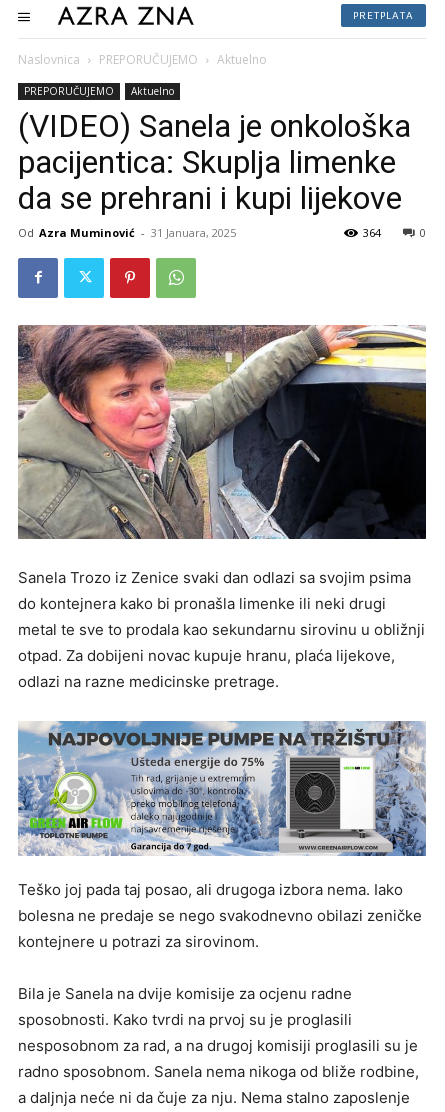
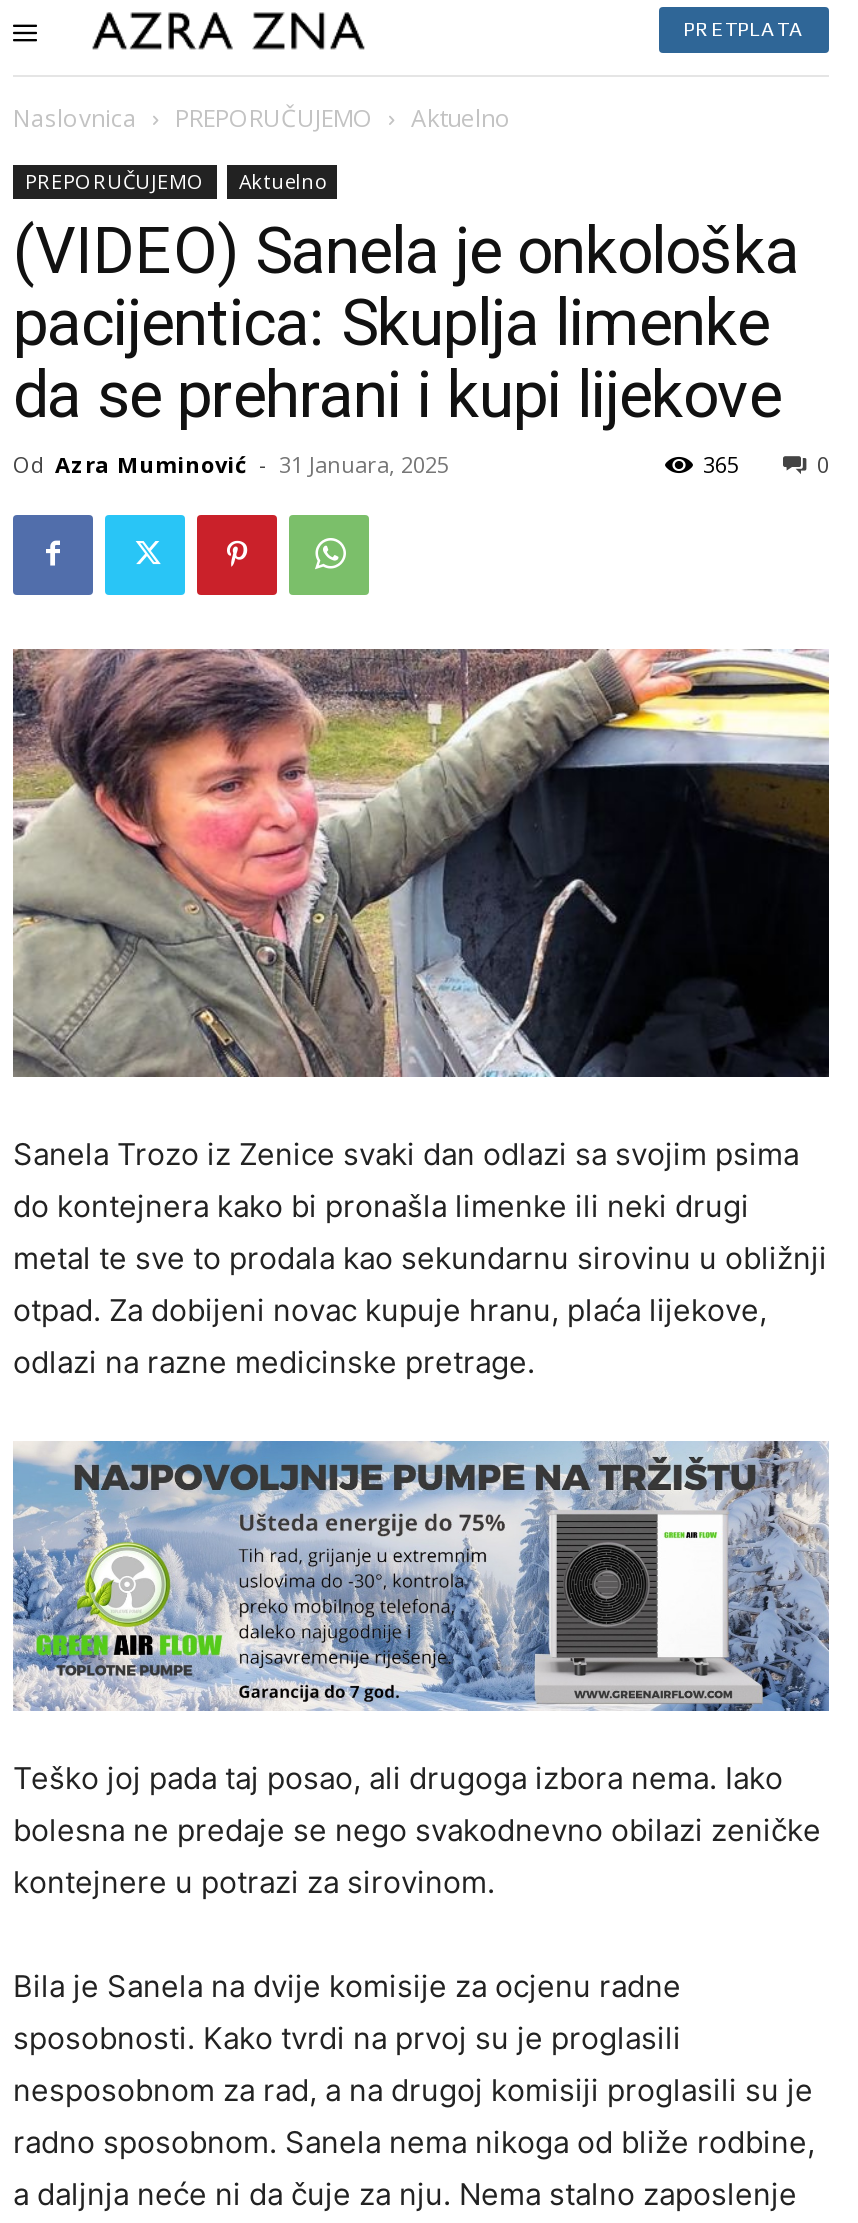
- 364
+ 365
